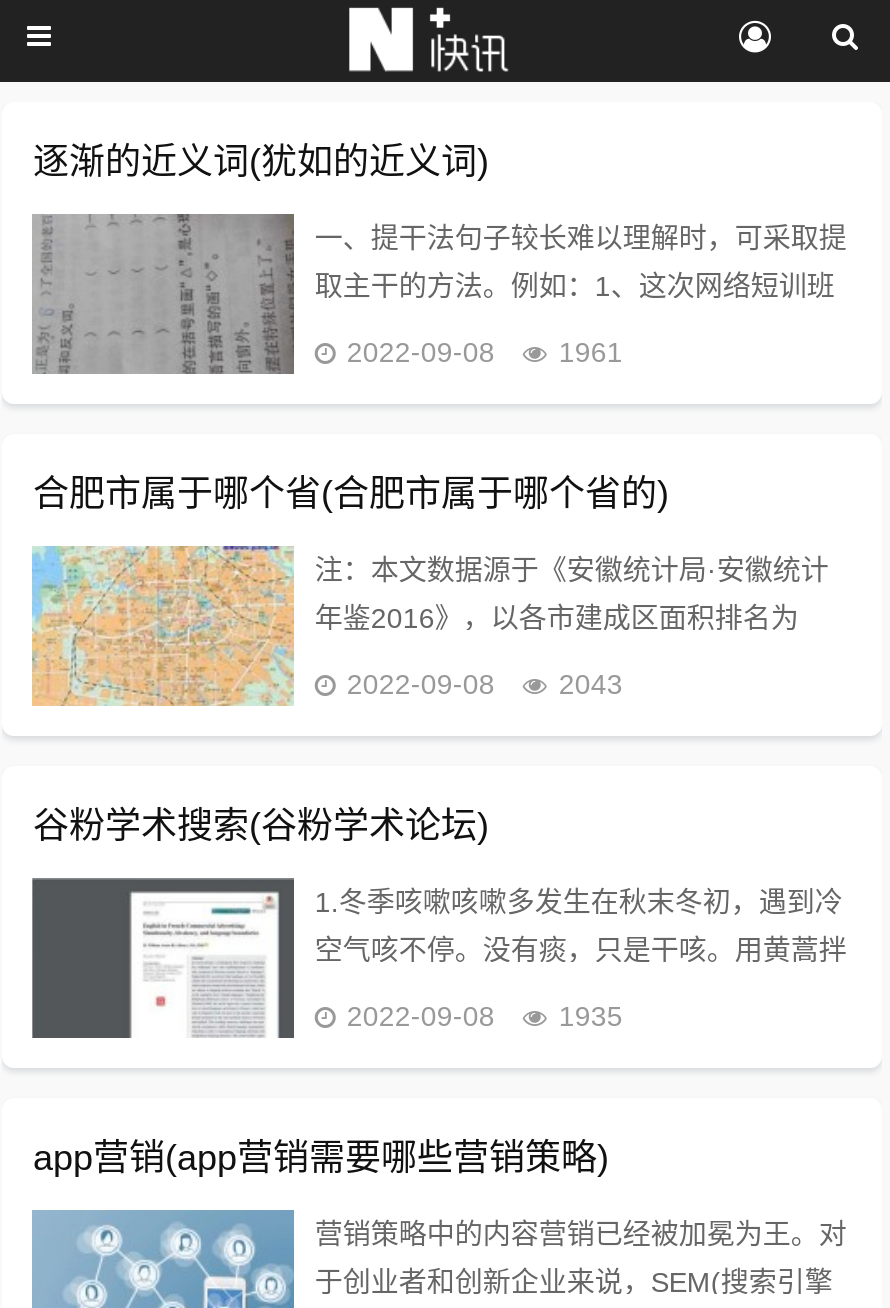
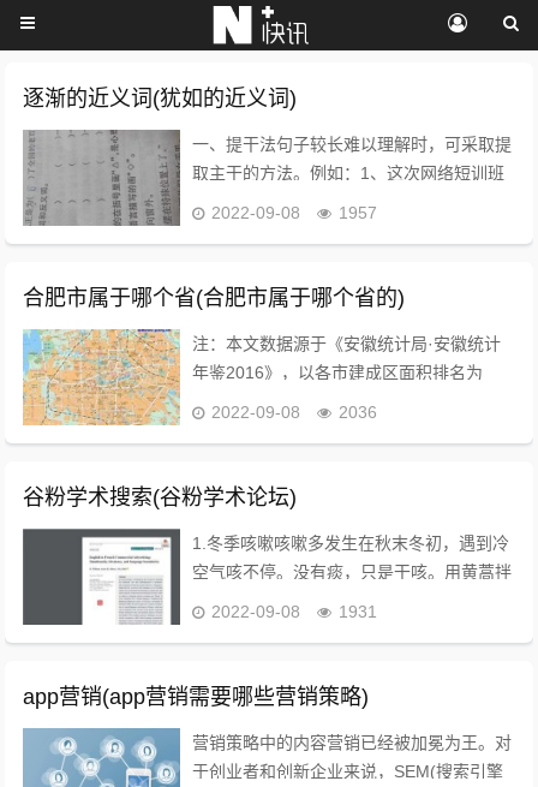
- 2022-09-08 1961
+ 2022-09-08 1957

- 2022-09-08 2043
+ 2022-09-08 2036

- 2022-09-08 1935
+ 2022-09-08 1931
